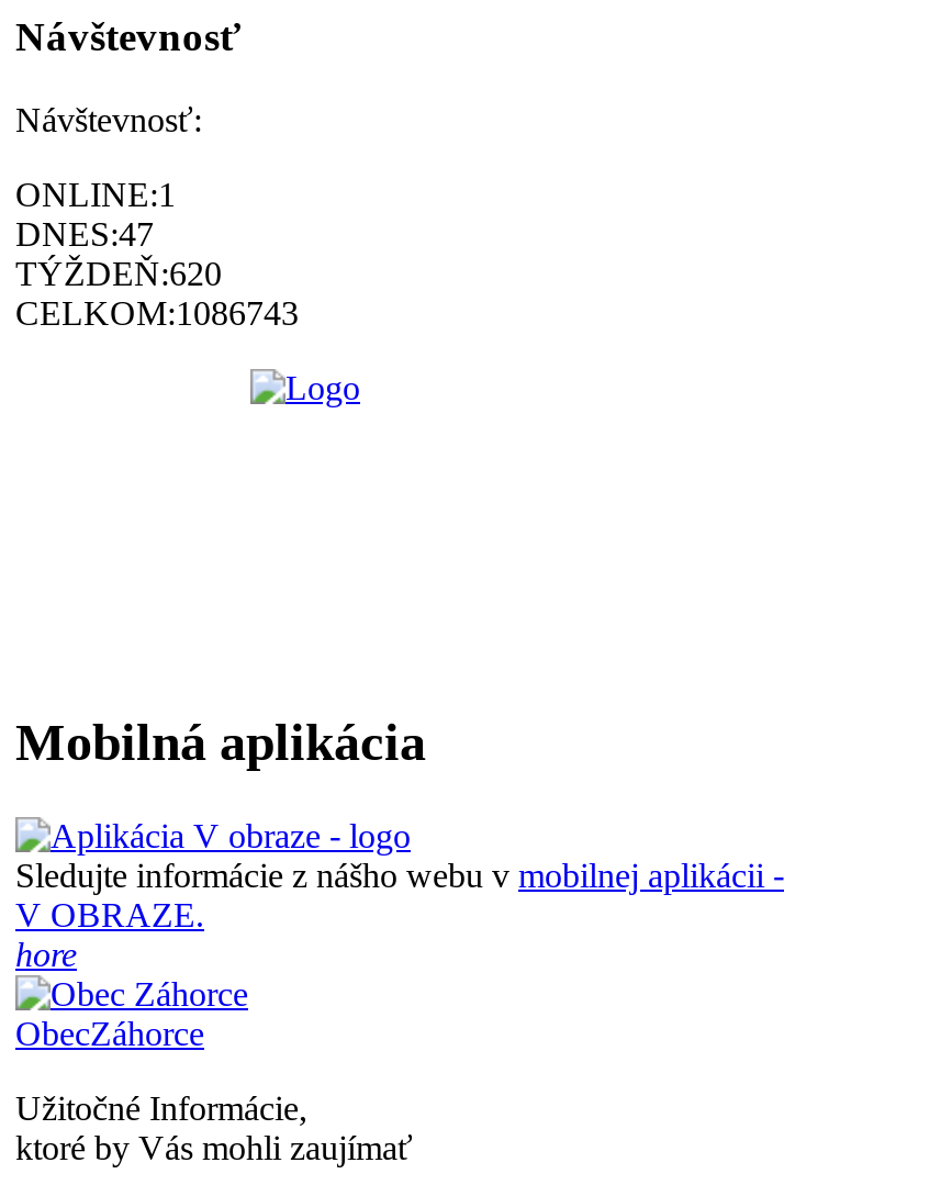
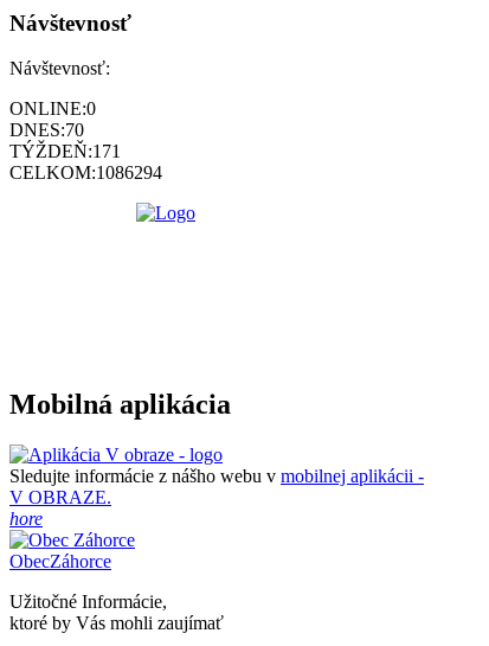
- ONLINE:1
+ ONLINE:0

- DNES:47
+ DNES:70

- TÝŽDEŇ:620
+ TÝŽDEŇ:171

- CELKOM:1086743
+ CELKOM:1086294
